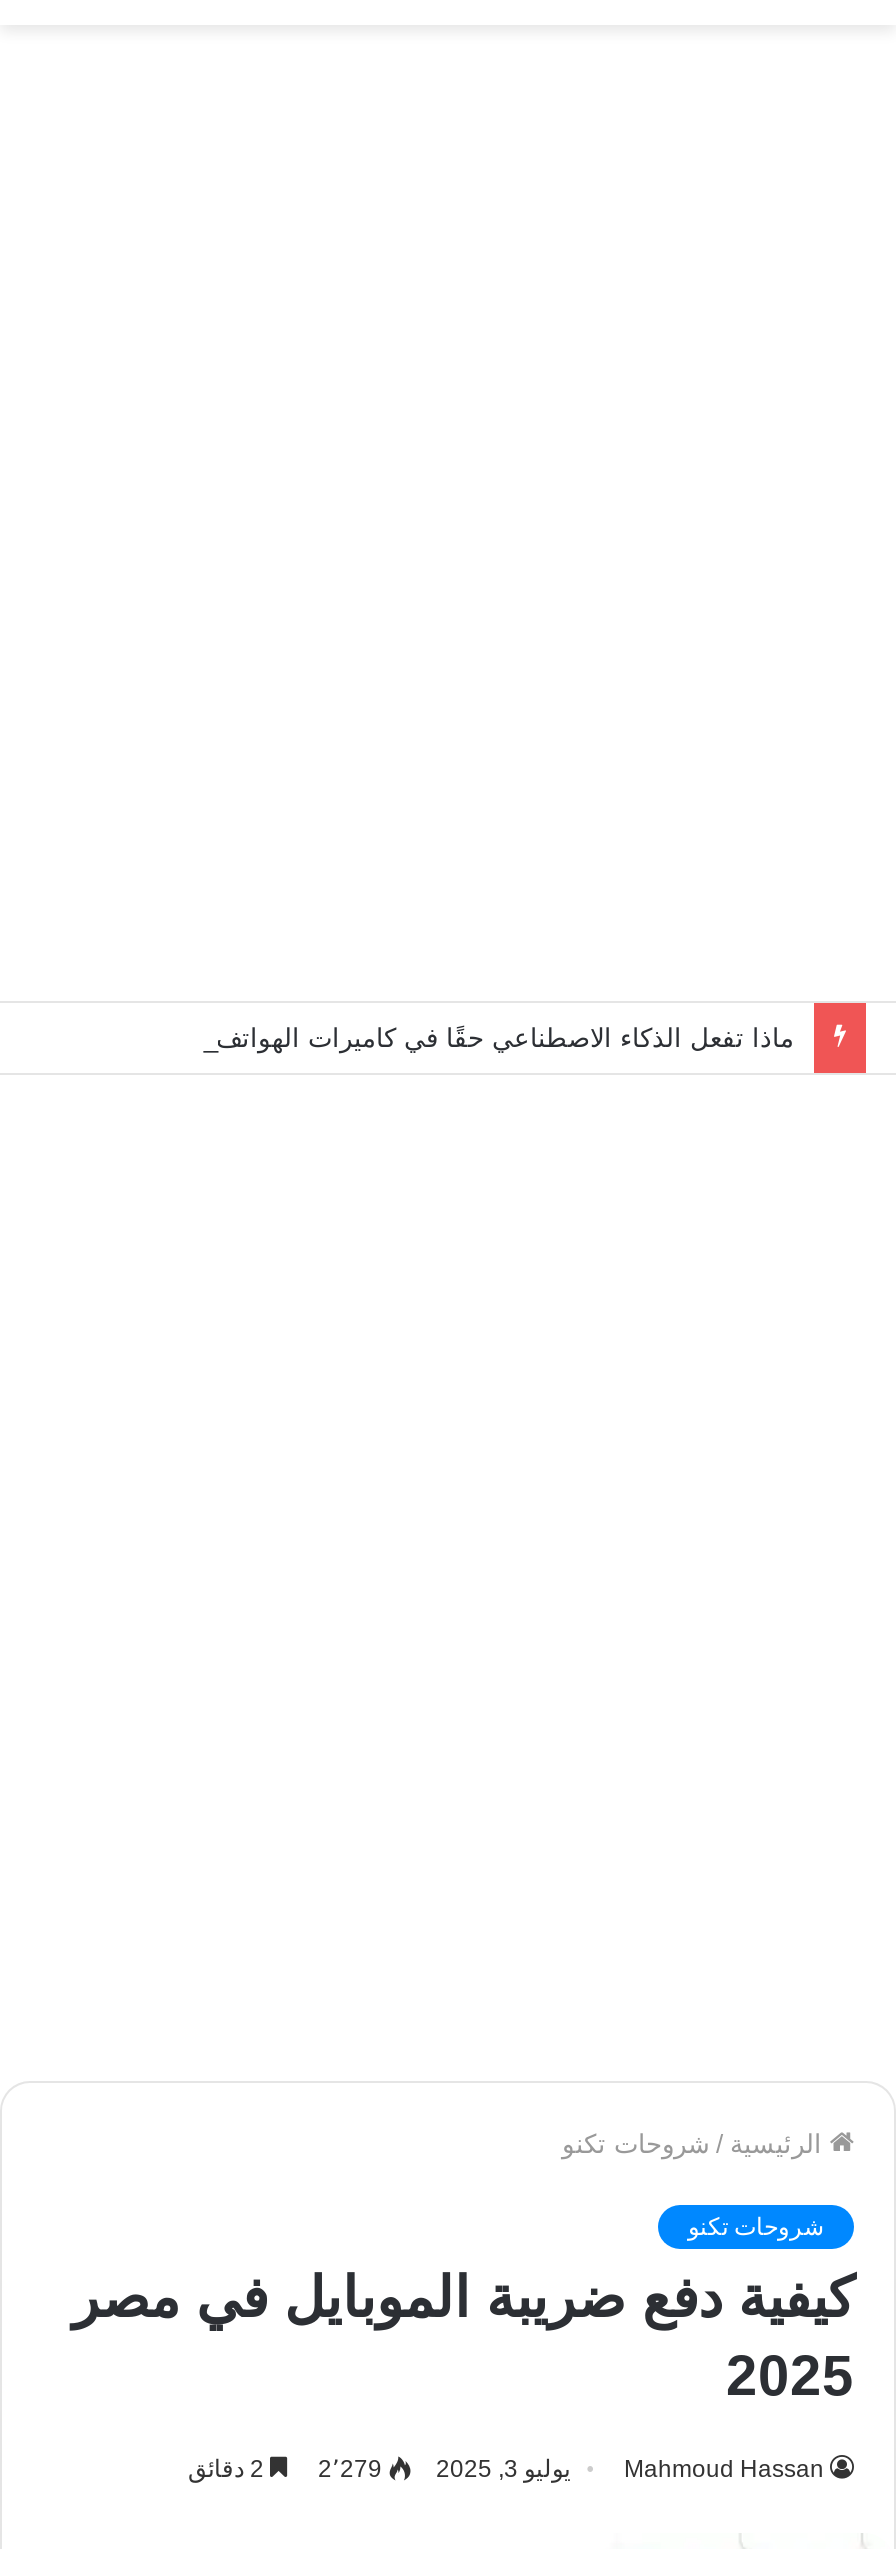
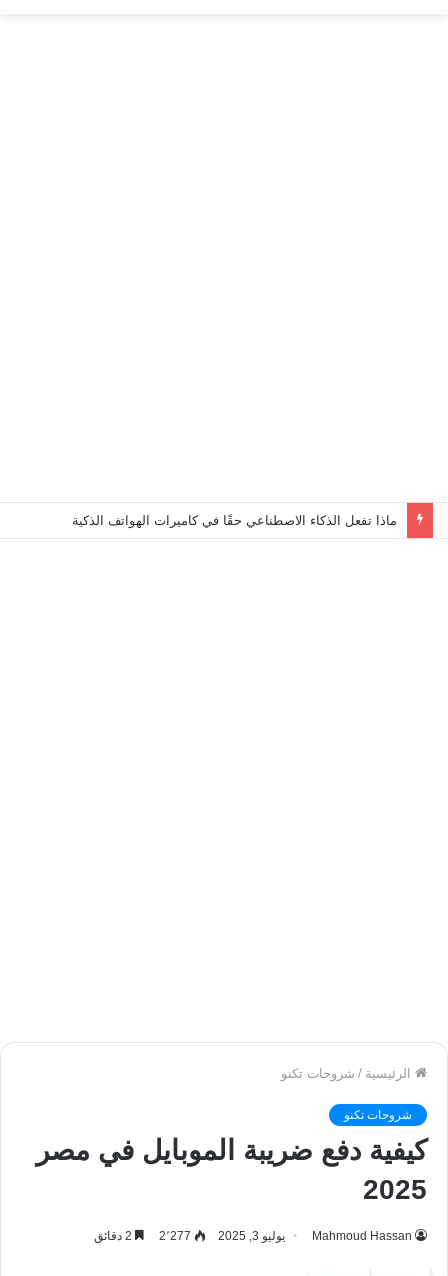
- 2٬279
+ 2٬277
